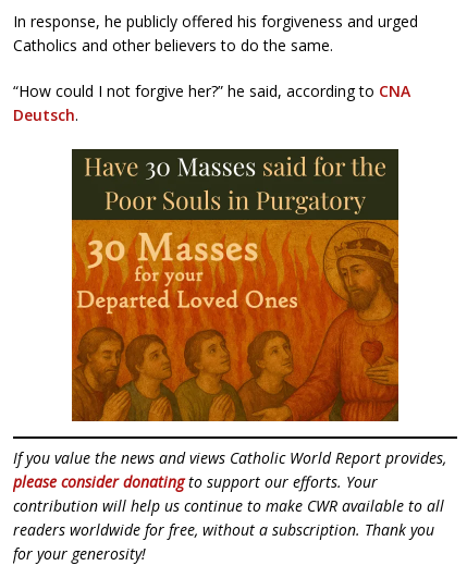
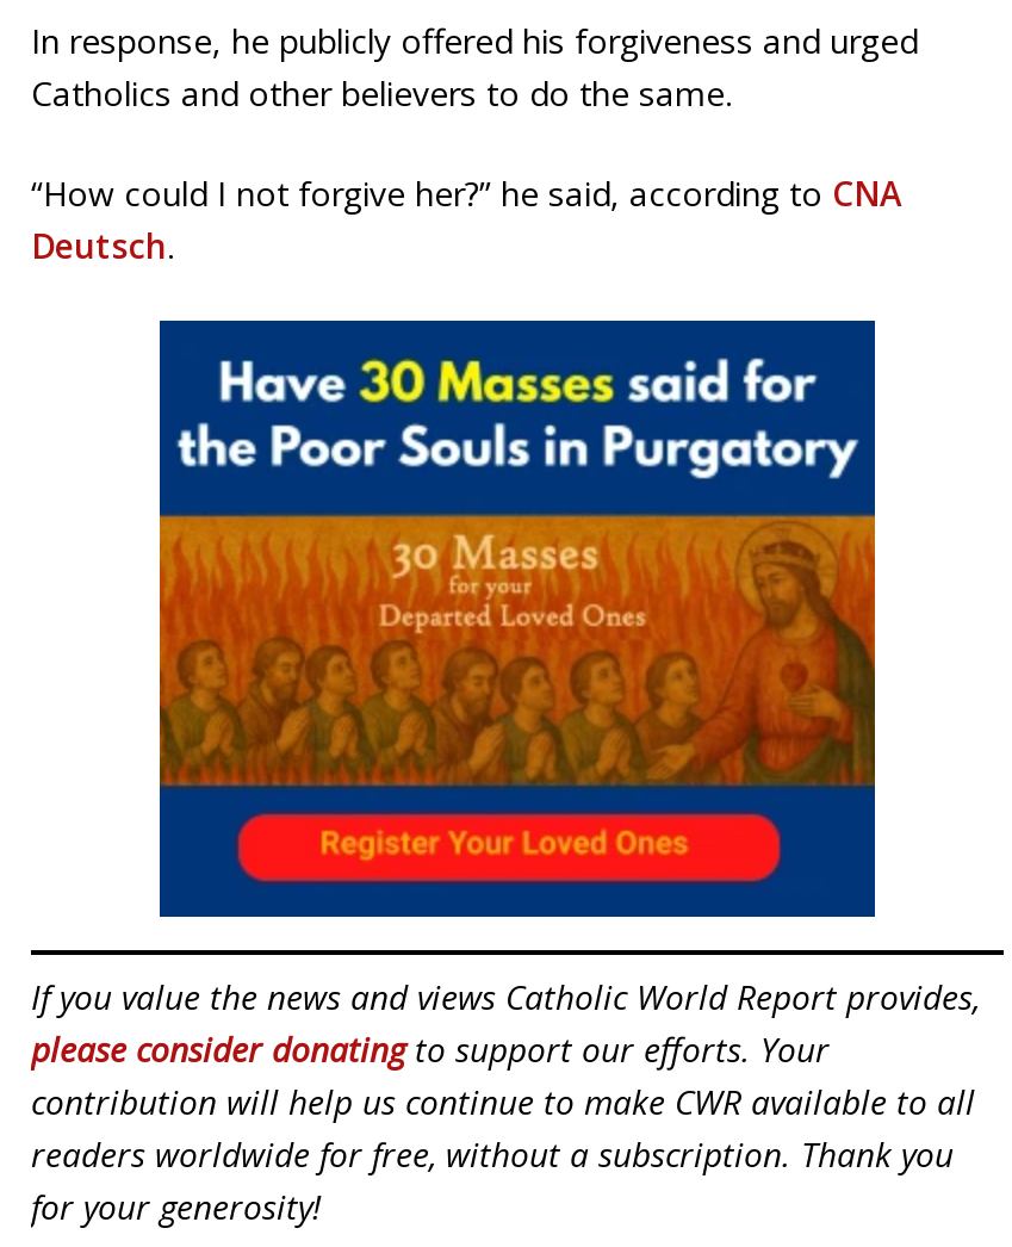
- [image]
+ [image]
